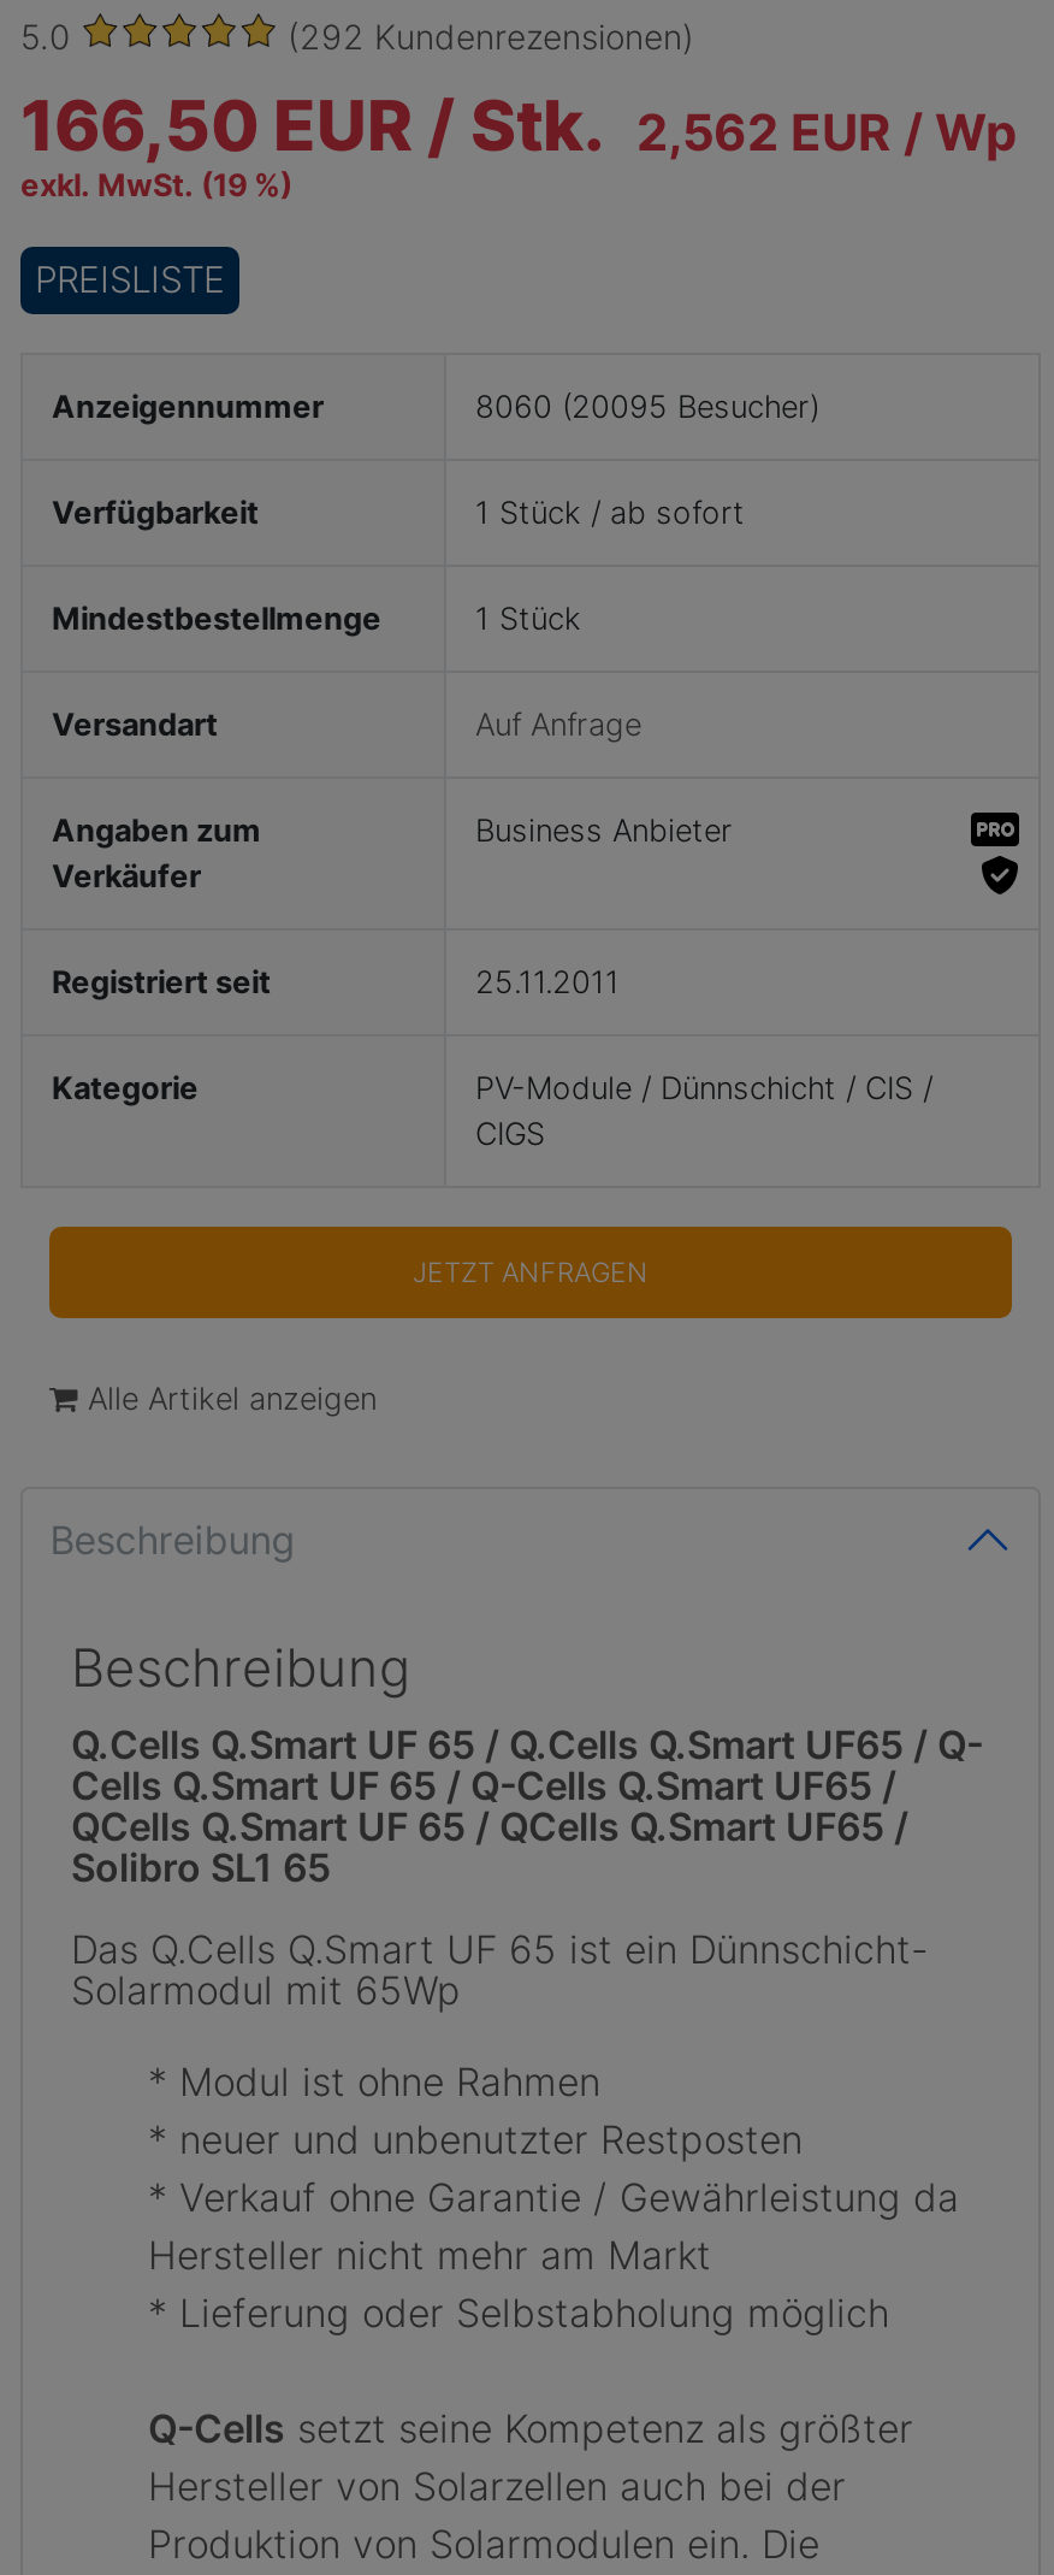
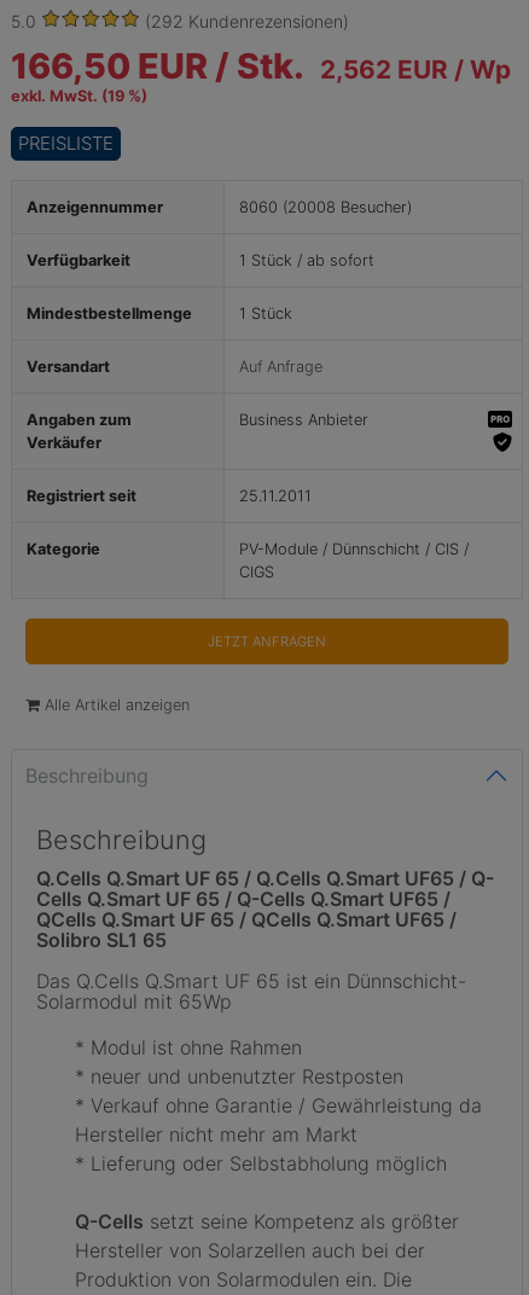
- 8060 (20095 Besucher)
+ 8060 (20008 Besucher)
